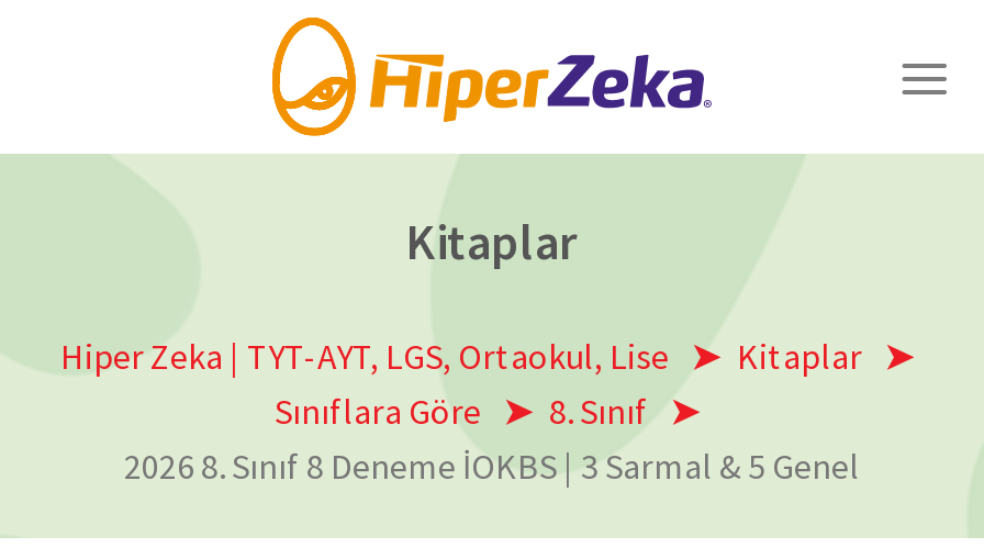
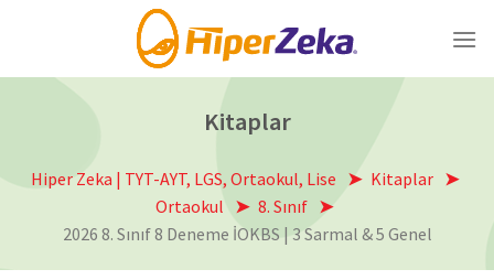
- Sınıflara Göre
+ Ortaokul
